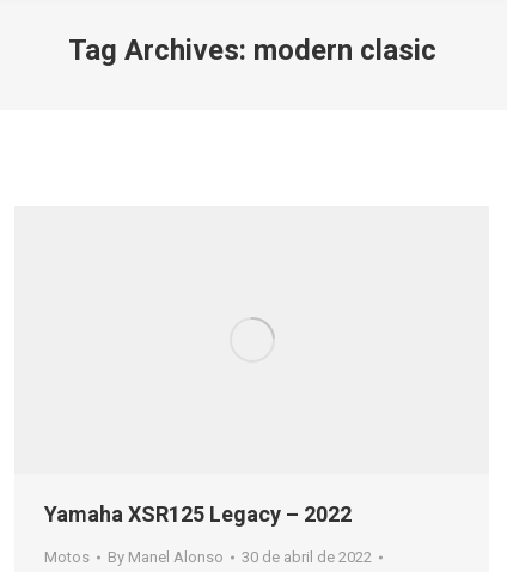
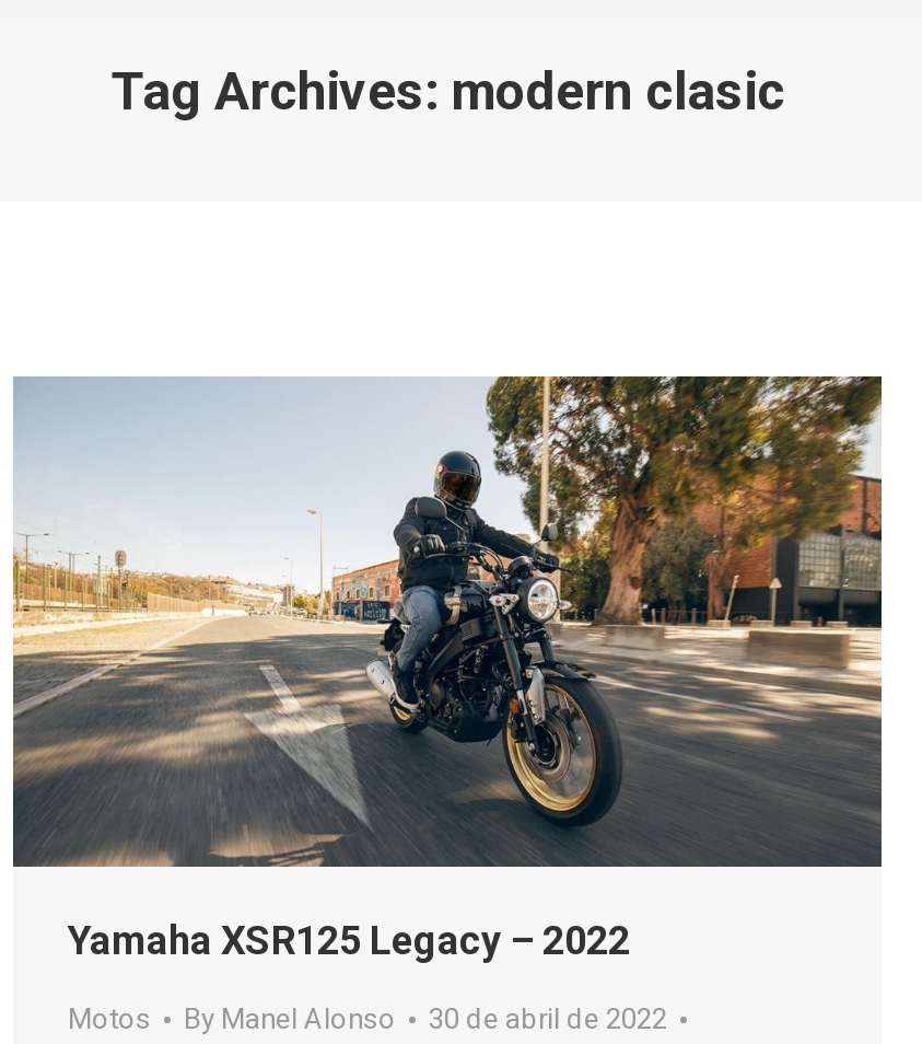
+ [image]
